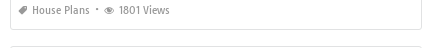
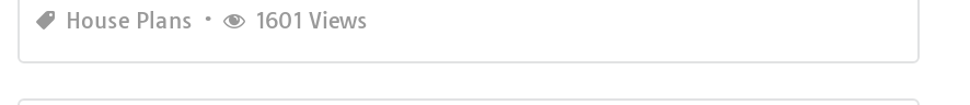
- 1801 Views
+ 1601 Views
